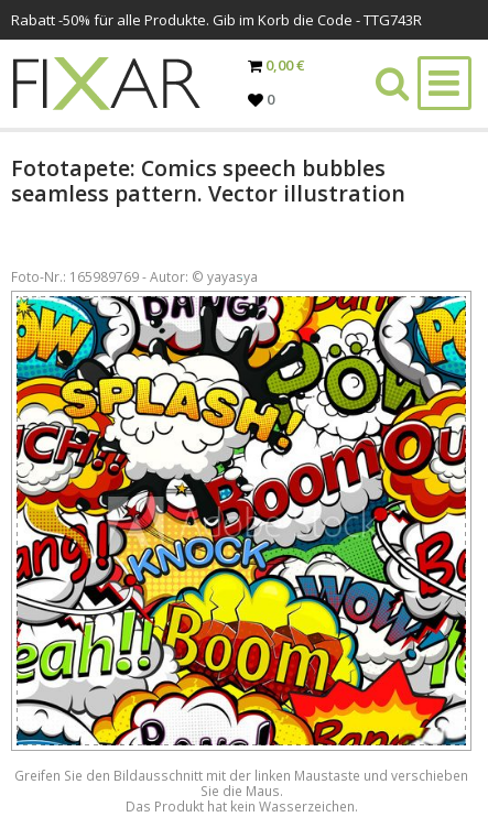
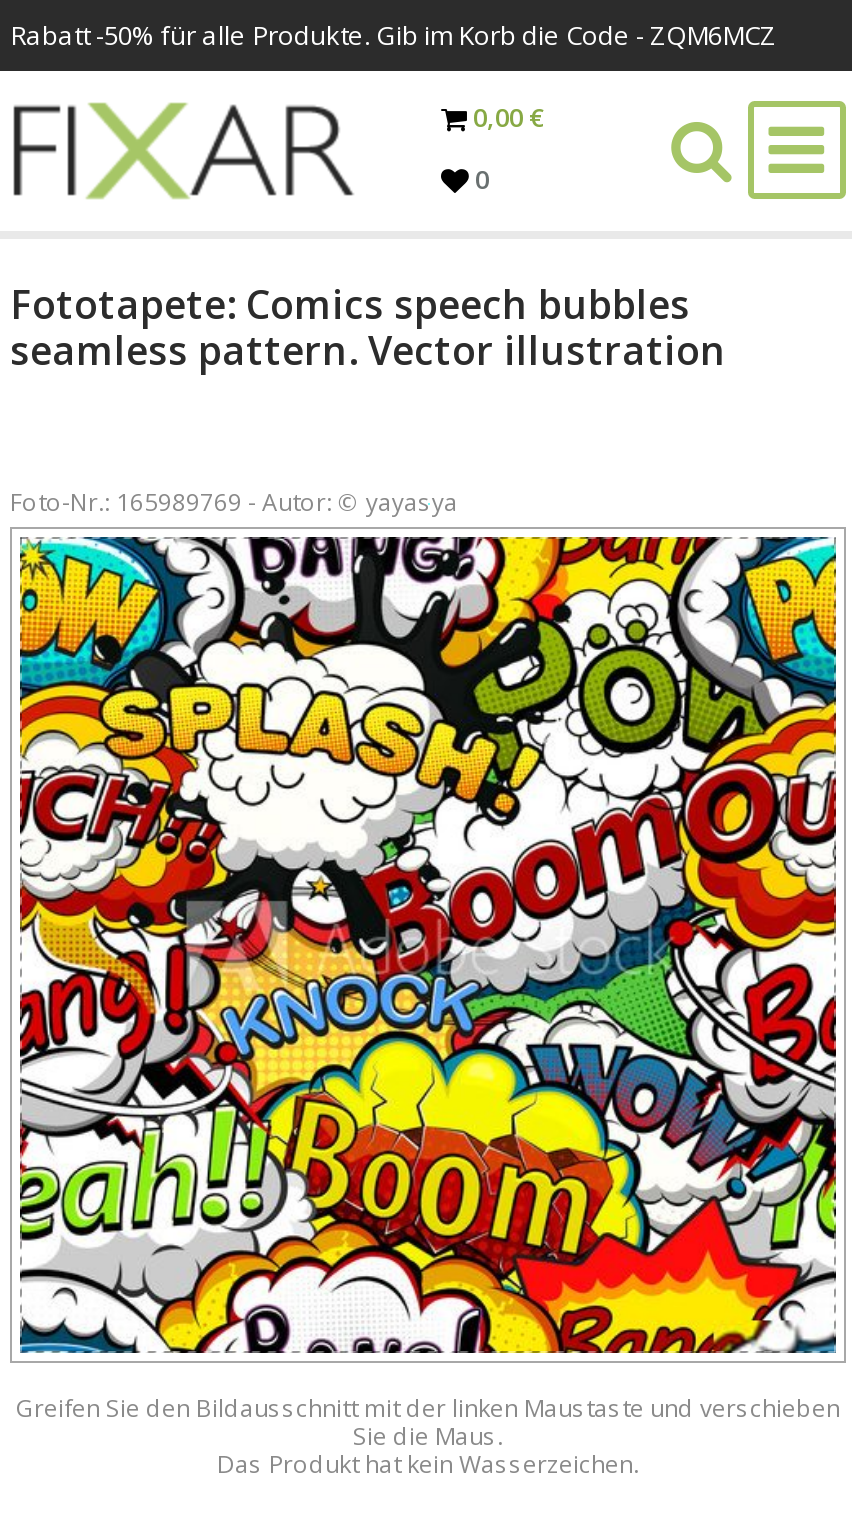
- Rabatt -50% für alle Produkte. Gib im Korb die Code - TTG743R
+ Rabatt -50% für alle Produkte. Gib im Korb die Code - ZQM6MCZ
